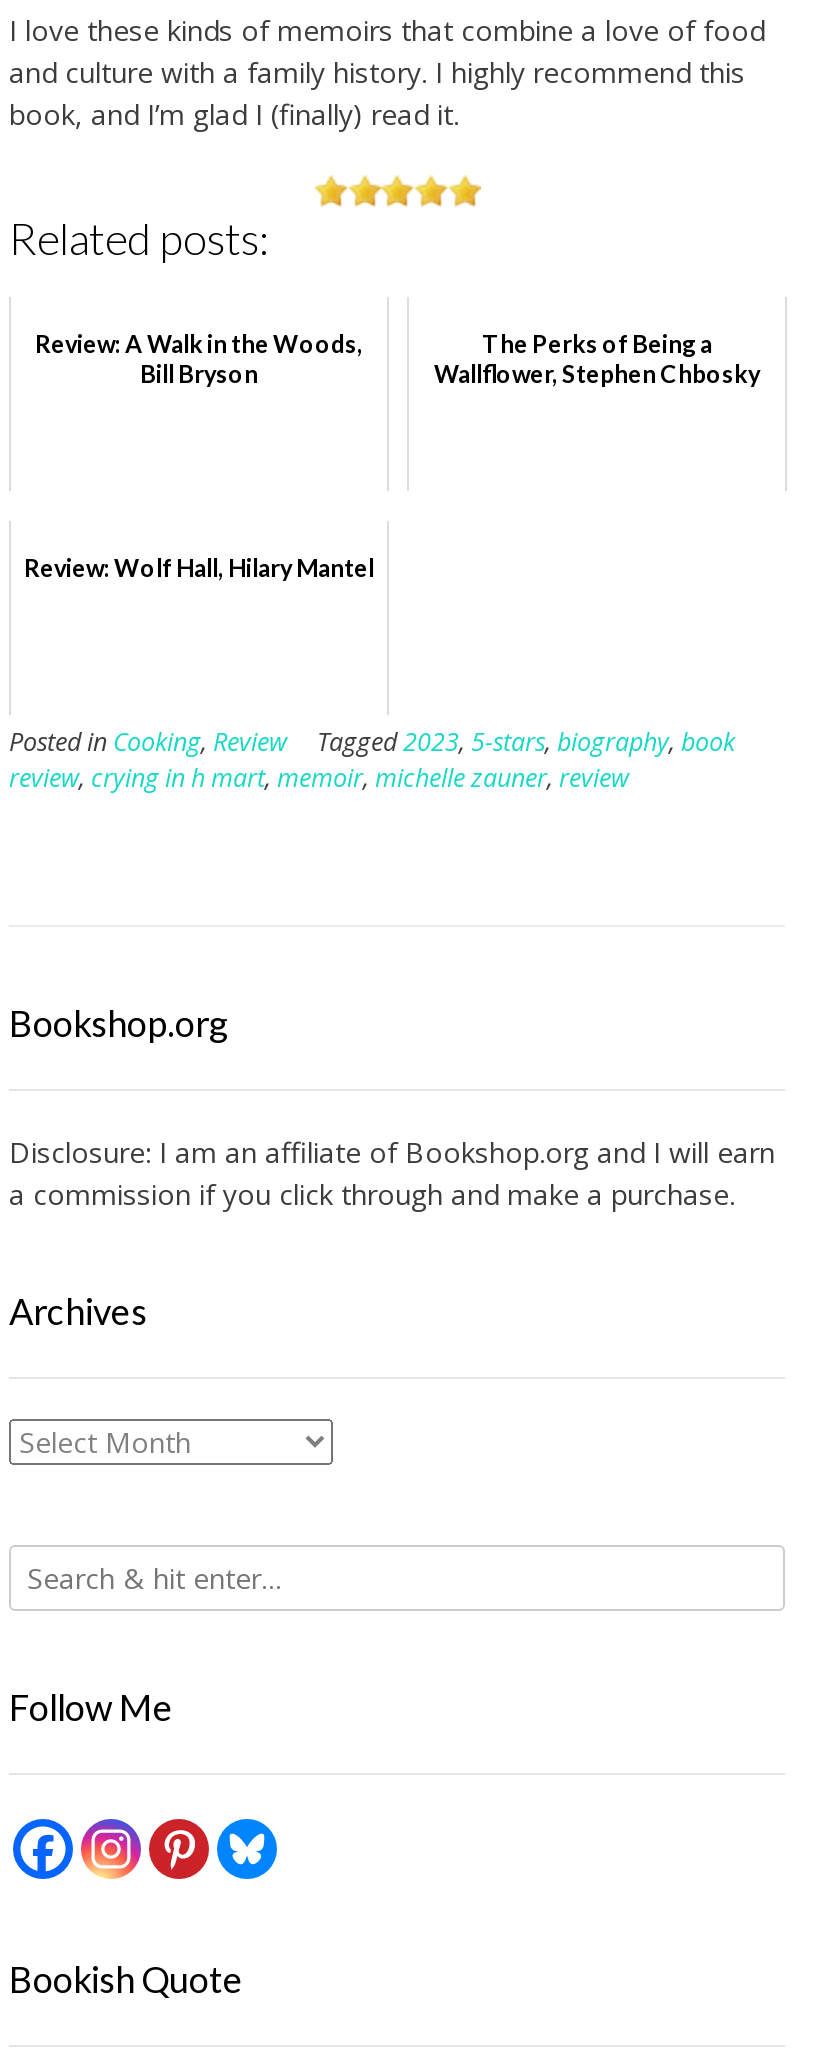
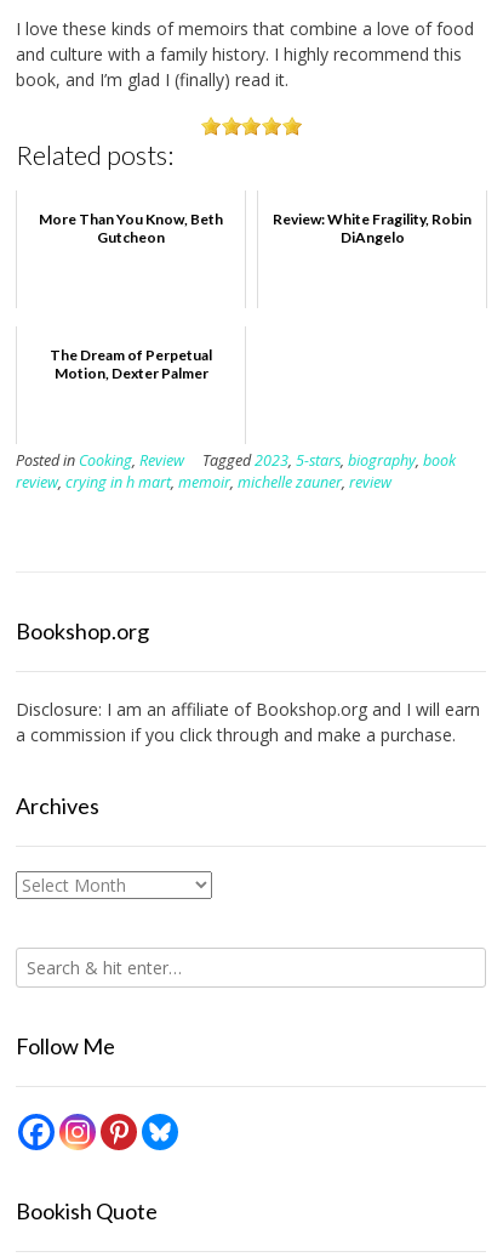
- Review: A Walk in the Woods,
- Bill Bryson
+ More Than You Know, Beth
+ Gutcheon

- The Perks of Being a
- Wallflower, Stephen Chbosky
+ Review: White Fragility, Robin
+ DiAngelo

- Review: Wolf Hall, Hilary Mantel
+ The Dream of Perpetual
+ Motion, Dexter Palmer
